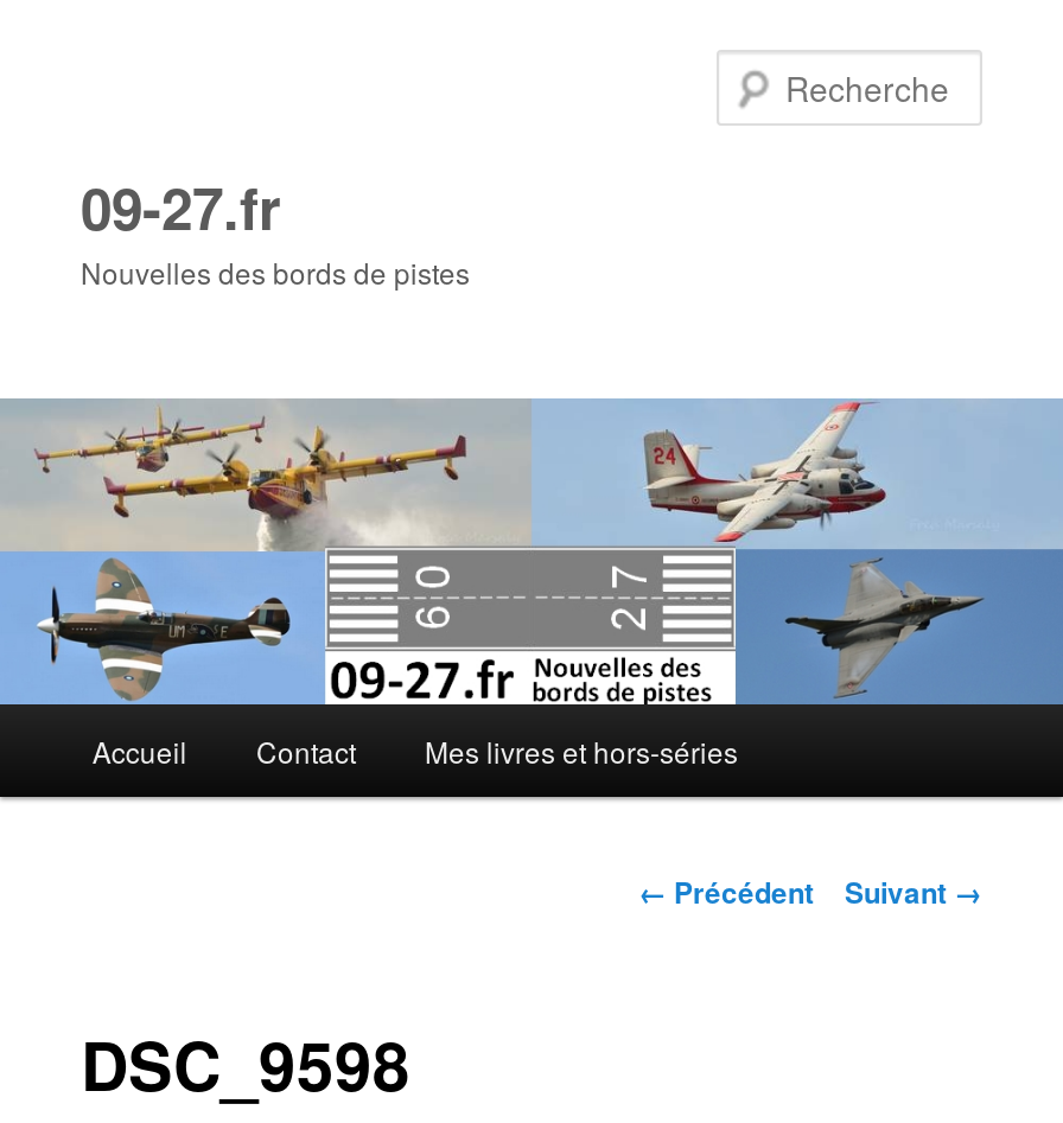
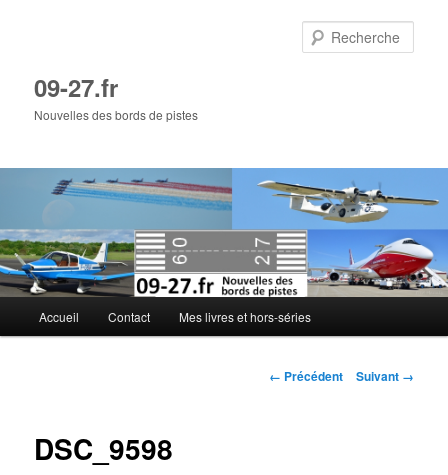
- [image]
+ [image]
